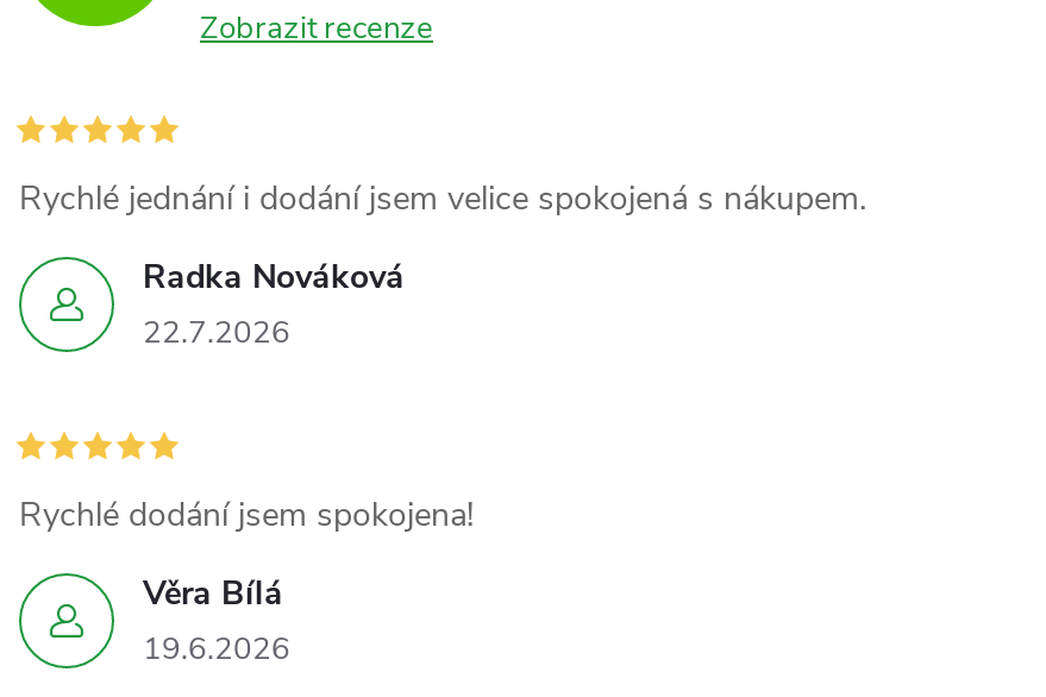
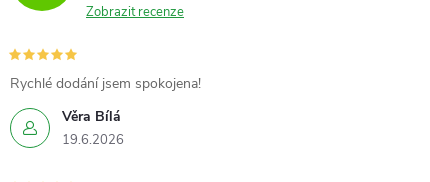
- Rychlé jednání i dodání jsem velice spokojená s nákupem.

- Radka Nováková
- 22.7.2026
